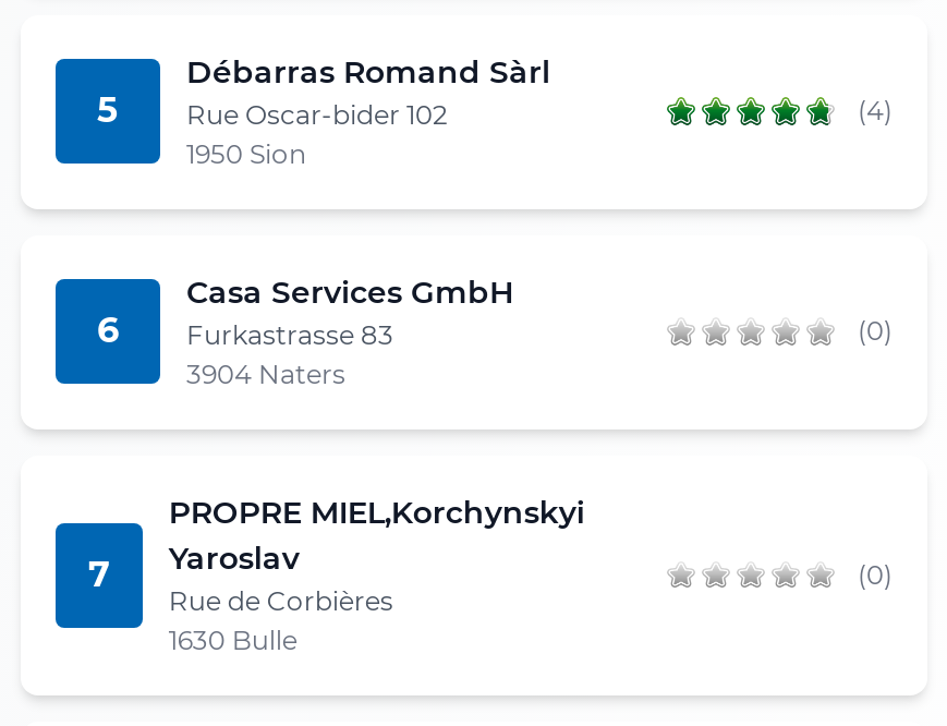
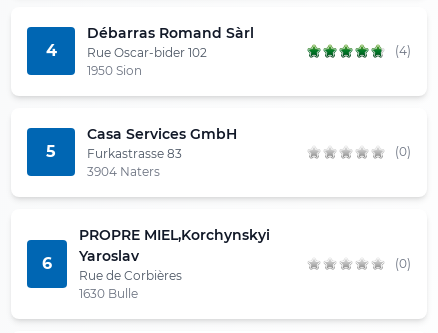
- 5
+ 4

- 6
+ 5

- 7 Yaroslav
+ 6 Yaroslav
